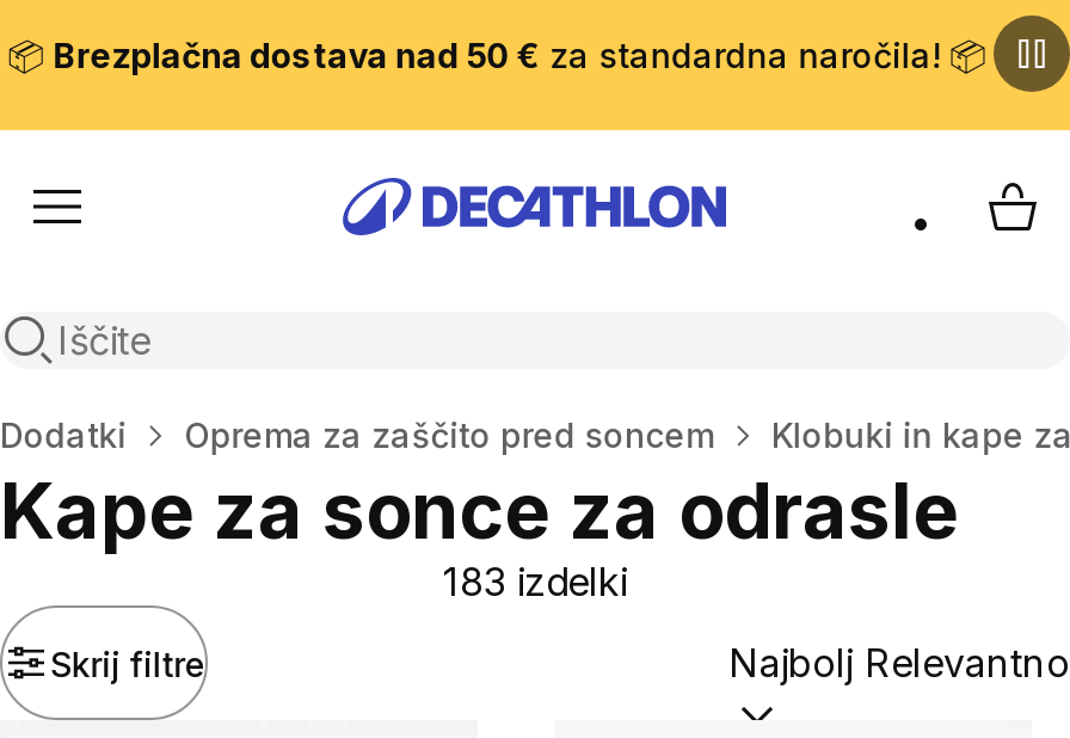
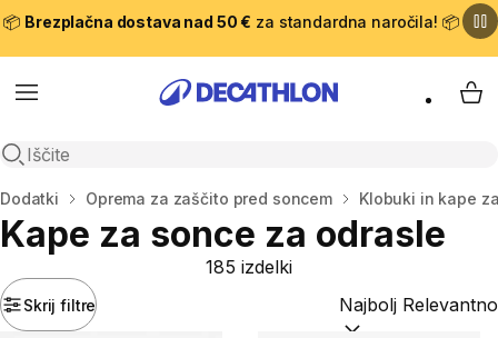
- 183 izdelki
+ 185 izdelki
